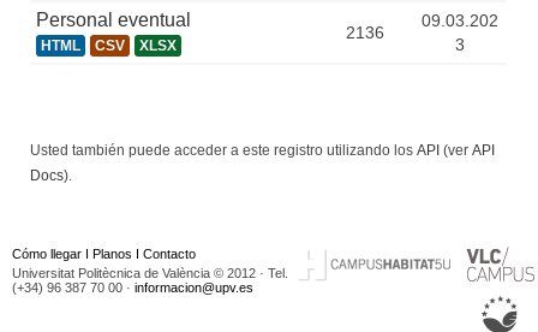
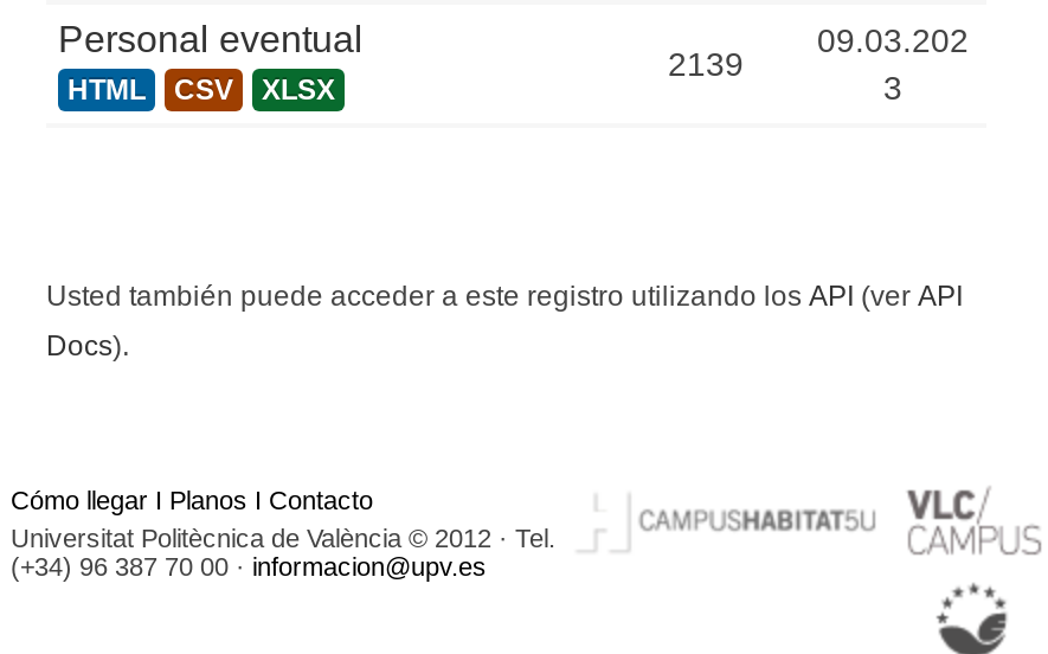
- 2136
+ 2139
